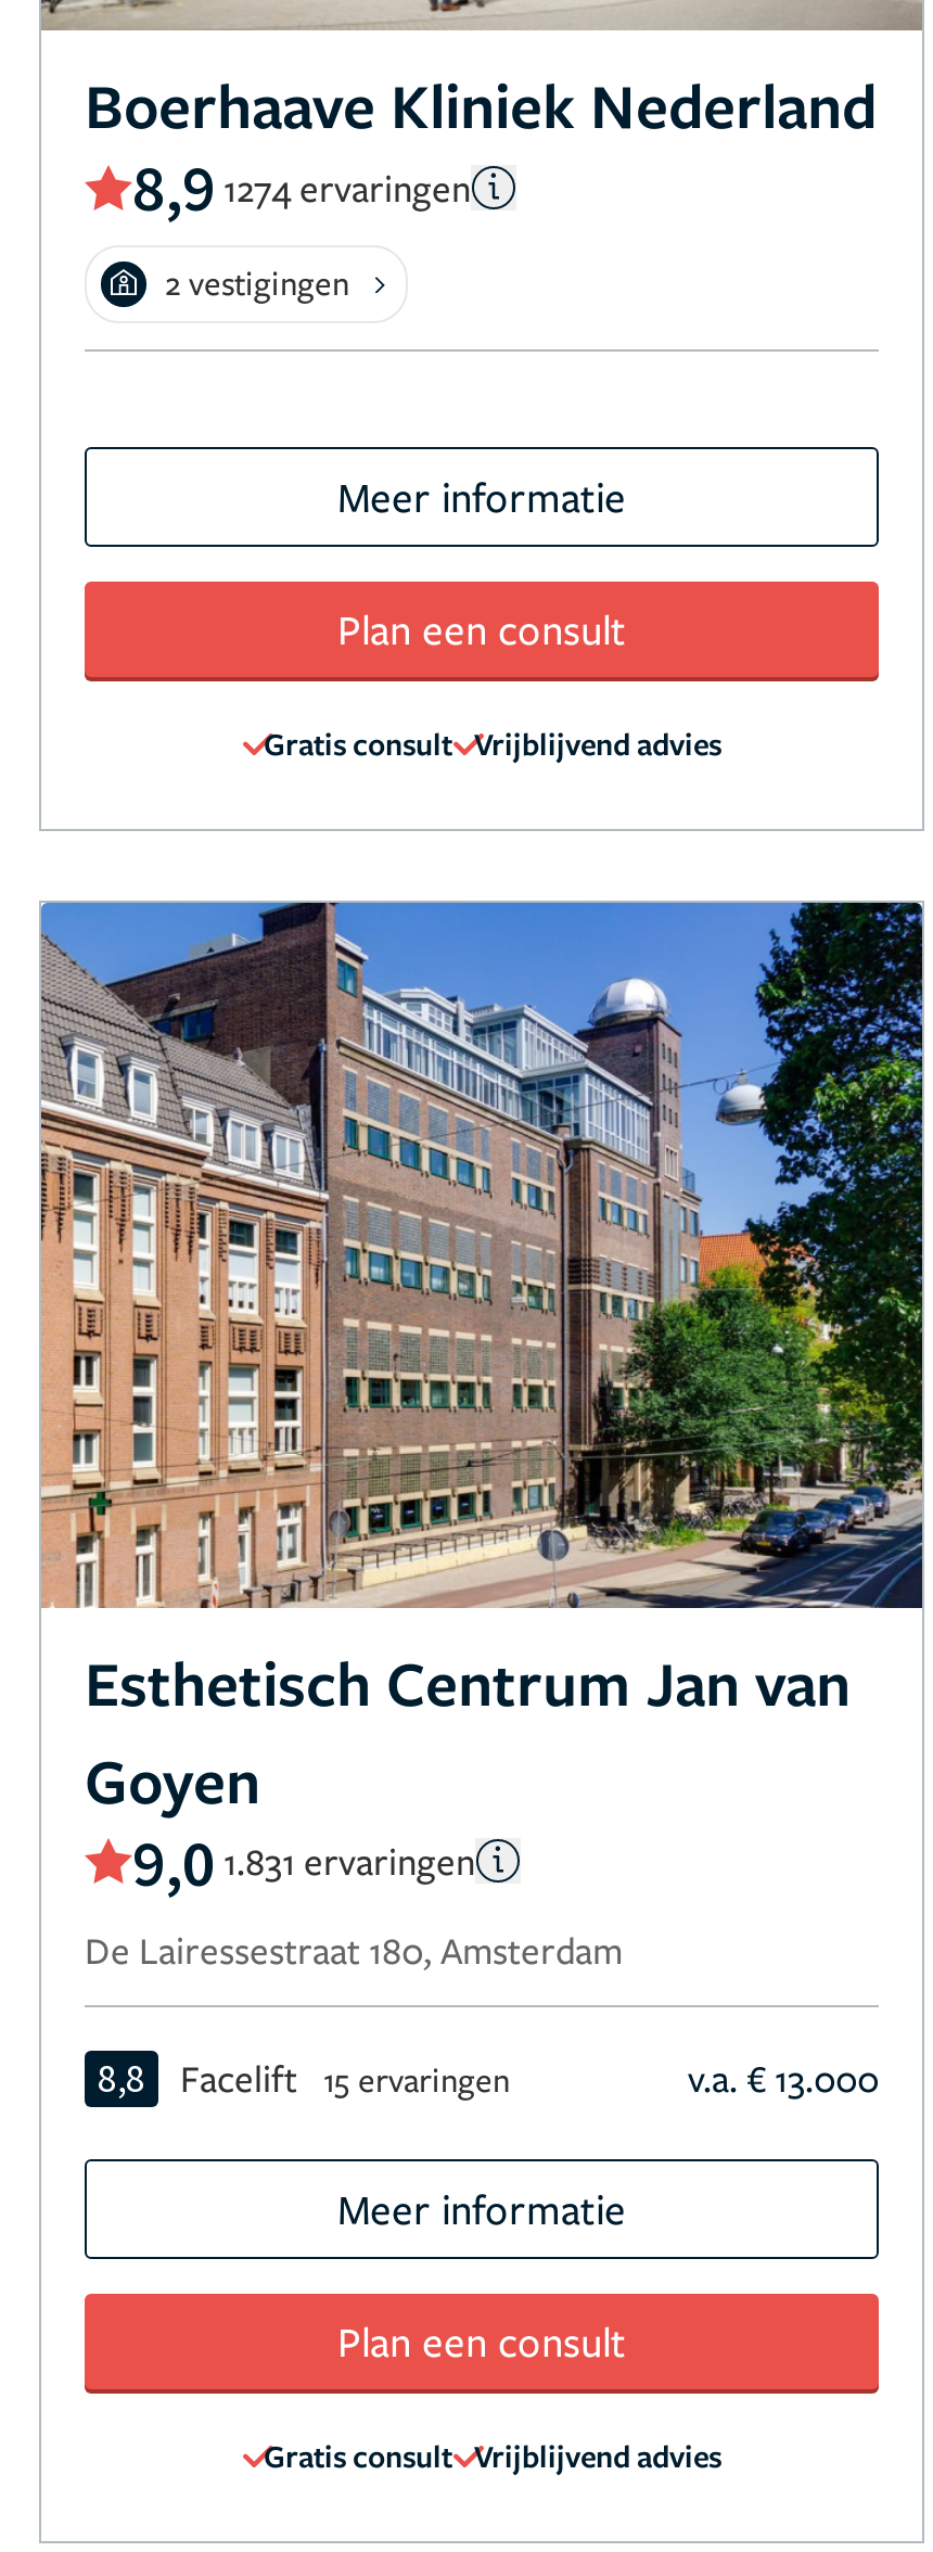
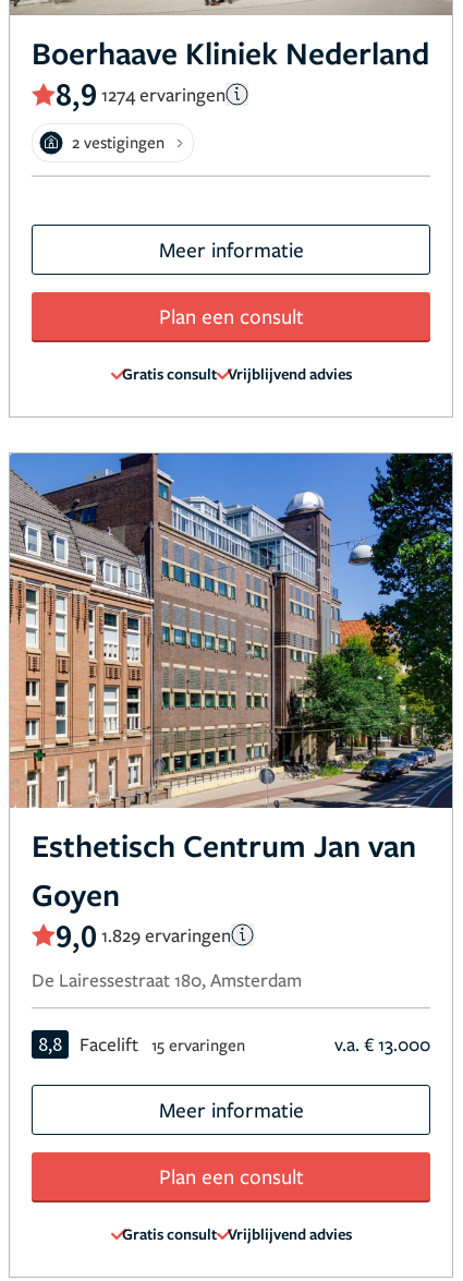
- 9,0 1.831 ervaringen
+ 9,0 1.829 ervaringen
